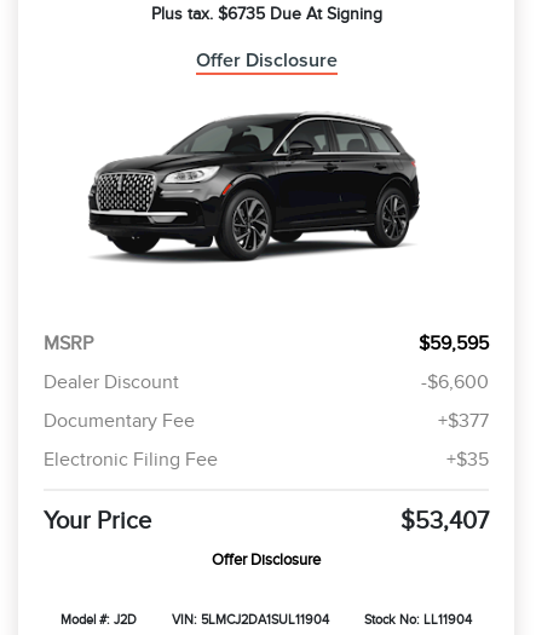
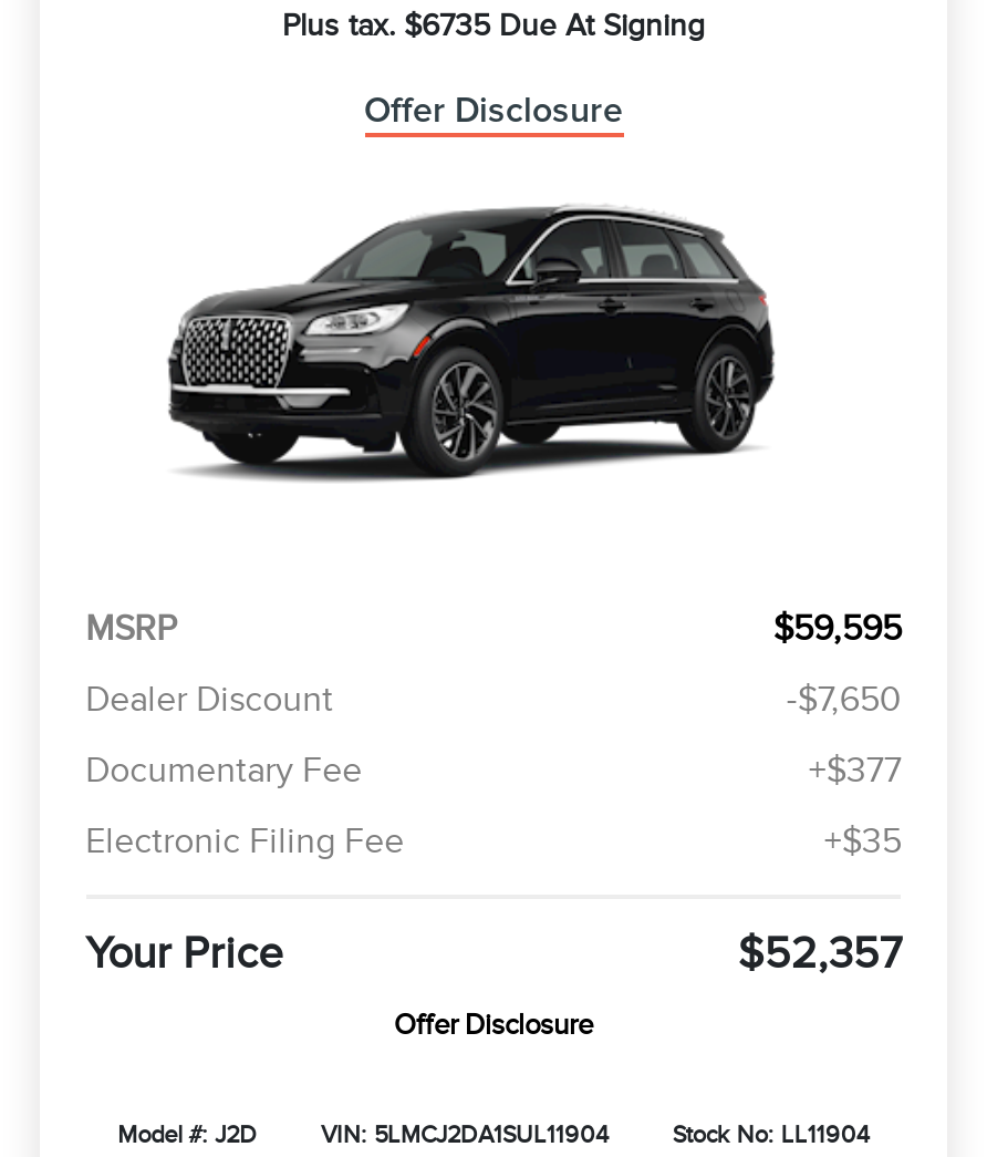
- -$6,600
+ -$7,650

- $53,407
+ $52,357
